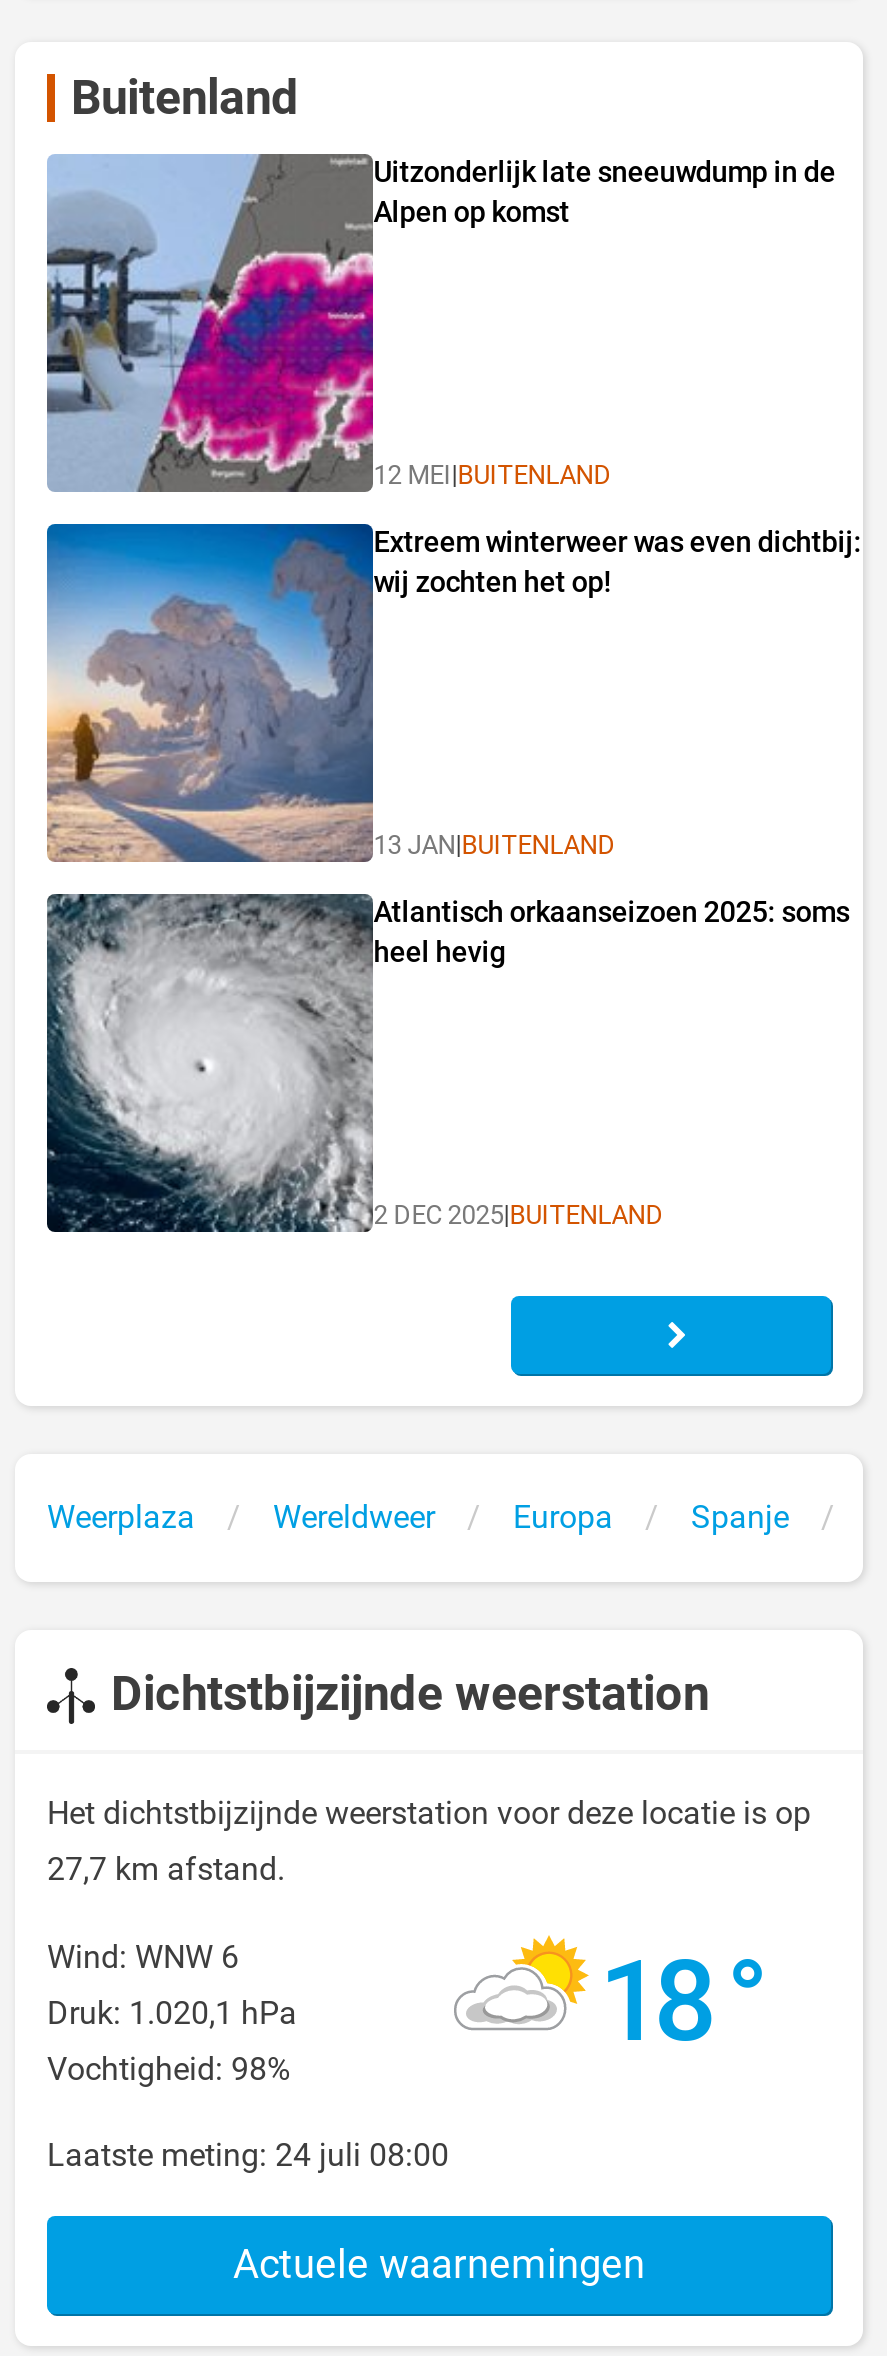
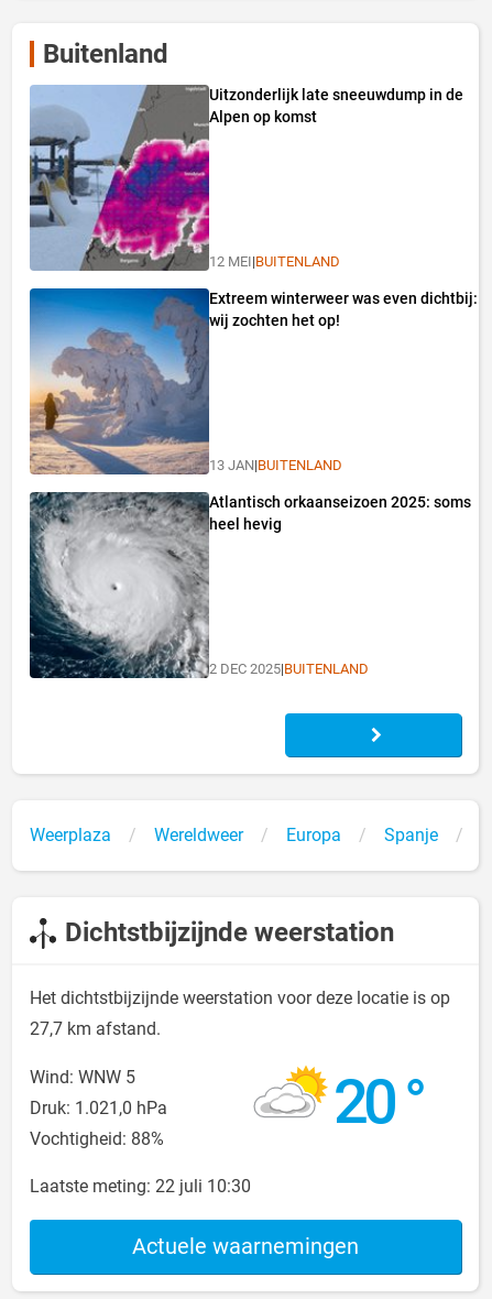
- Wind: WNW 6
+ Wind: WNW 5

- 18 °
+ 20 °

- Druk: 1.020,1 hPa
+ Druk: 1.021,0 hPa

- Vochtigheid: 98%
+ Vochtigheid: 88%

- Laatste meting: 24 juli 08:00
+ Laatste meting: 22 juli 10:30
